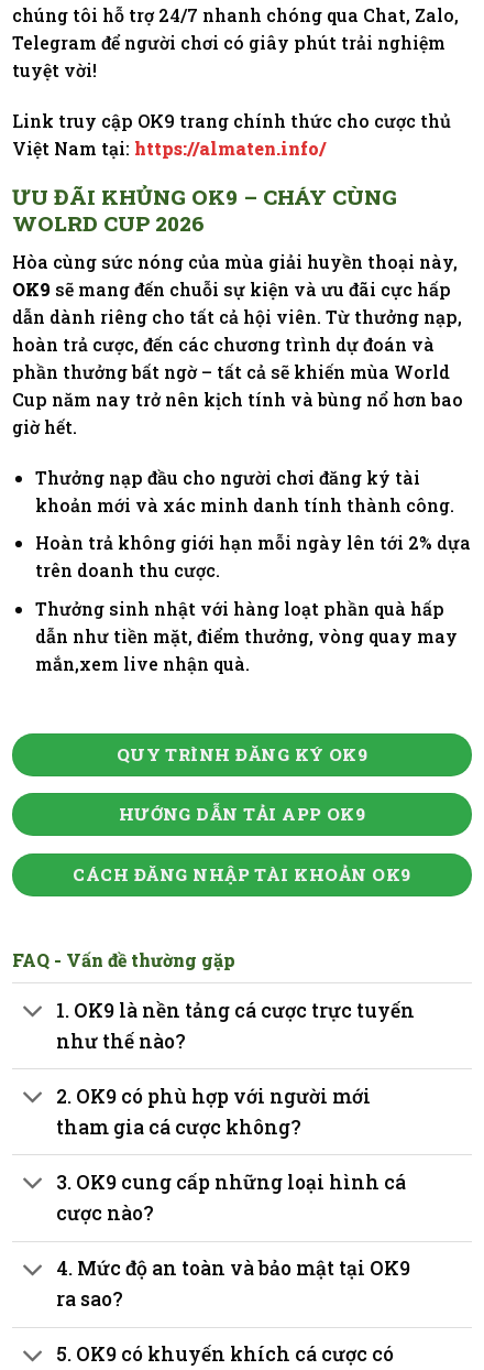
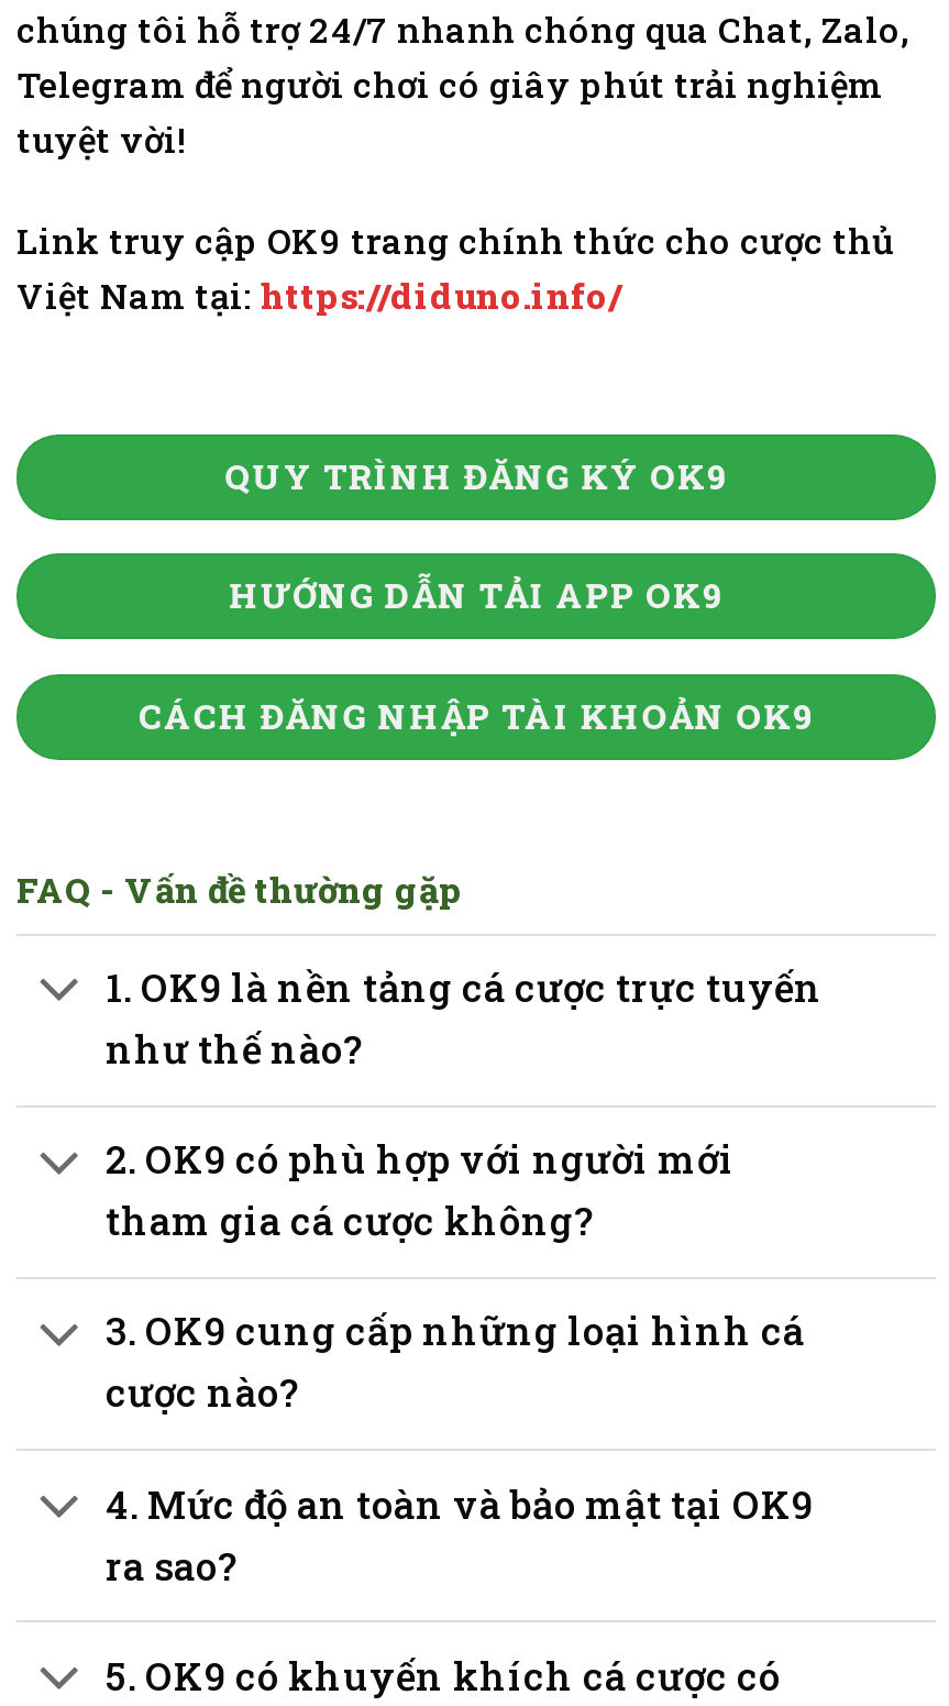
- Việt Nam tại: https://almaten.info/
- ƯU ĐÃI KHỦNG OK9 – CHÁY CÙNG
- WOLRD CUP 2026
- Hòa cùng sức nóng của mùa giải huyền thoại này,
- OK9 sẽ mang đến chuỗi sự kiện và ưu đãi cực hấp
- dẫn dành riêng cho tất cả hội viên. Từ thưởng nạp,
- hoàn trả cược, đến các chương trình dự đoán và
- phần thưởng bất ngờ – tất cả sẽ khiến mùa World
- Cup năm nay trở nên kịch tính và bùng nổ hơn bao
- giờ hết.
- Thưởng nạp đầu cho người chơi đăng ký tài
- khoản mới và xác minh danh tính thành công.
- Hoàn trả không giới hạn mỗi ngày lên tới 2% dựa
- trên doanh thu cược.
- Thưởng sinh nhật với hàng loạt phần quà hấp
- dẫn như tiền mặt, điểm thưởng, vòng quay may
- mắn,xem live nhận quà.
+ Việt Nam tại: https://diduno.info/
